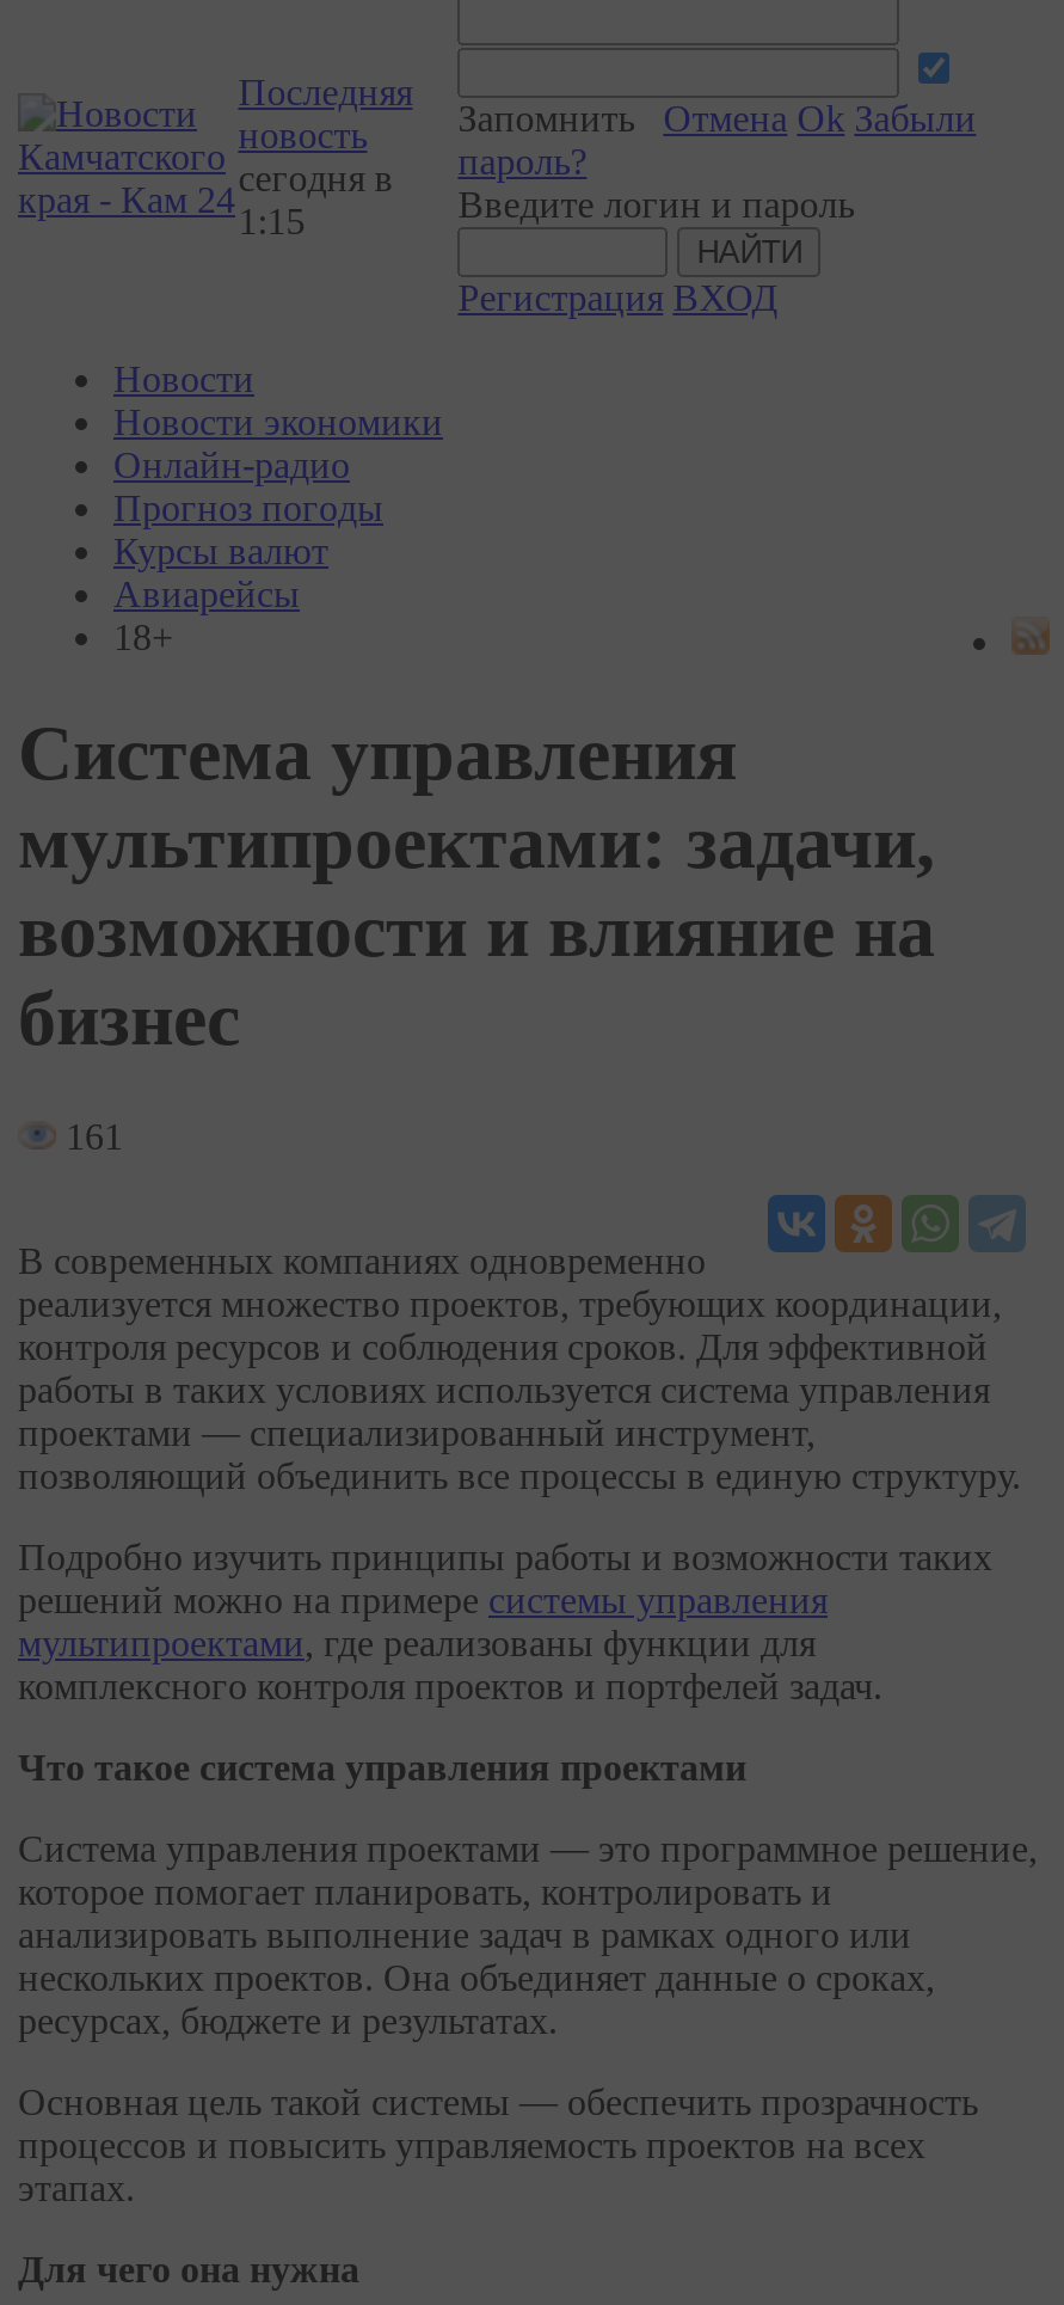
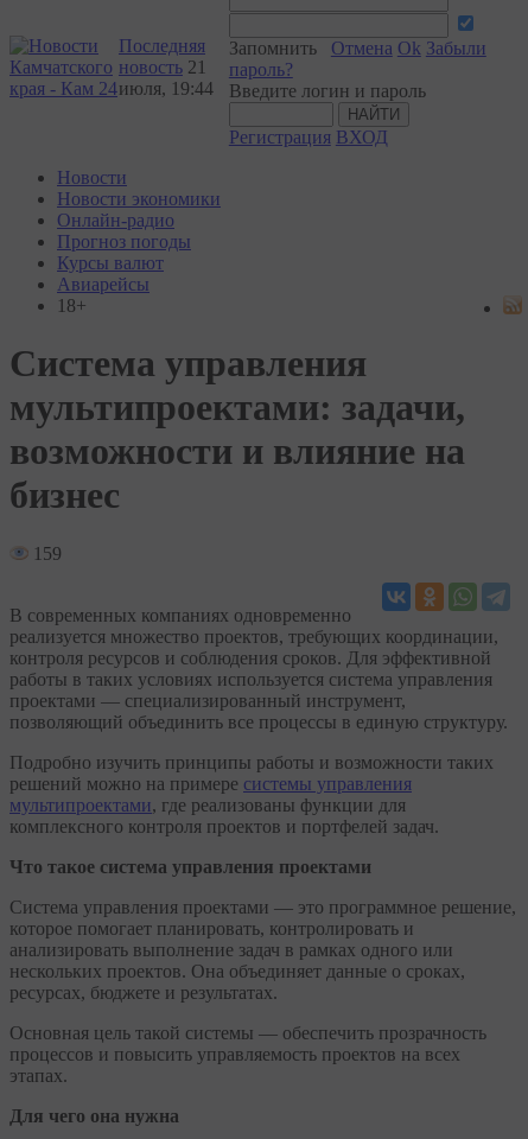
- новость
- сегодня в
- 1:15
+ новость 21
+ июля, 19:44

- 161
+ 159
